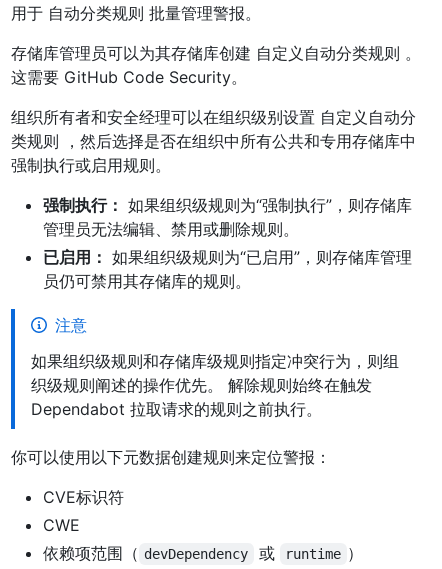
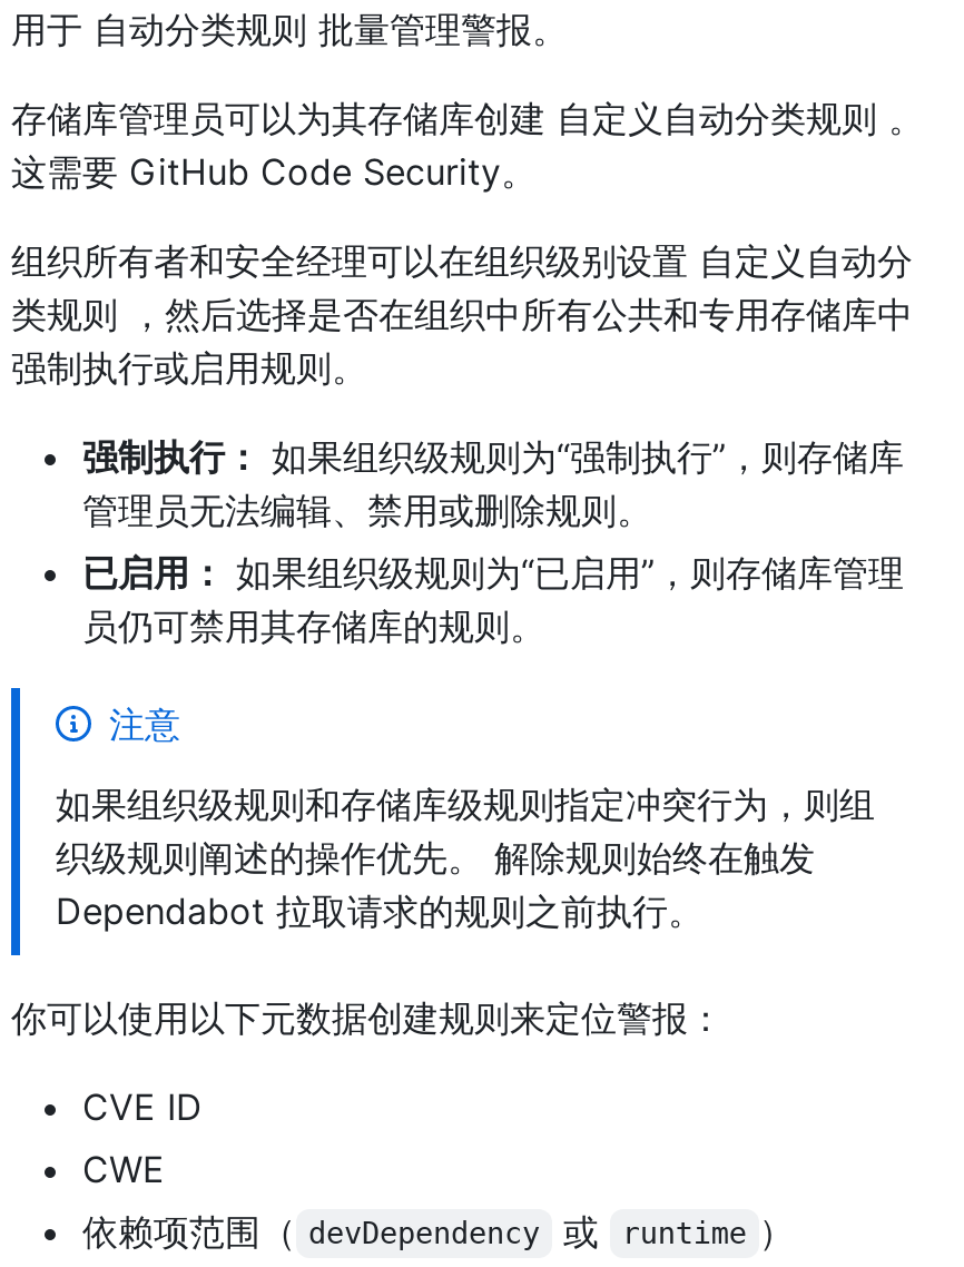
- CVE标识符
+ CVE ID
